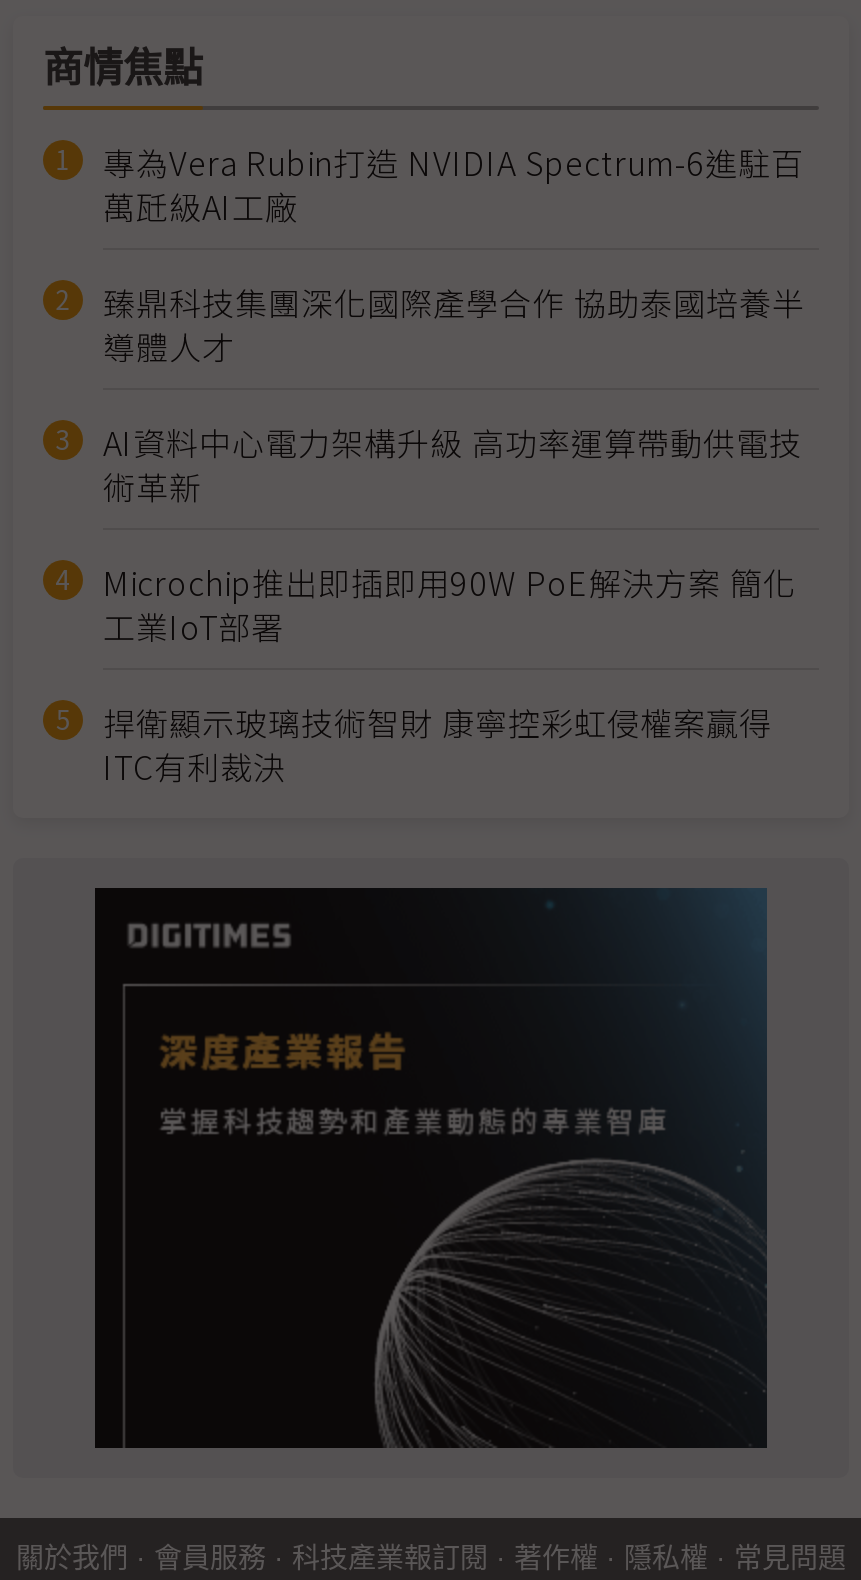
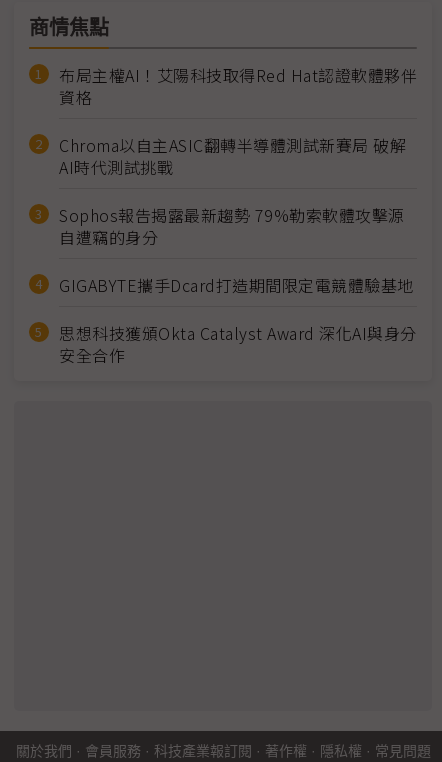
- 專為Vera Rubin打造 NVIDIA Spectrum-6進駐百
- 萬瓩級AI工廠
+ 布局主權AI！艾陽科技取得Red Hat認證軟體夥伴
+ 資格

- 臻鼎科技集團深化國際產學合作 協助泰國培養半
- 導體人才
+ Chroma以自主ASIC翻轉半導體測試新賽局 破解
+ AI時代測試挑戰

- AI資料中心電力架構升級 高功率運算帶動供電技
- 術革新
+ Sophos報告揭露最新趨勢 79%勒索軟體攻擊源
+ 自遭竊的身分

- Microchip推出即插即用90W PoE解決方案 簡化
- 工業IoT部署
+ GIGABYTE攜手Dcard打造期間限定電競體驗基地

- 捍衛顯示玻璃技術智財 康寧控彩虹侵權案贏得
- ITC有利裁決
+ 思想科技獲頒Okta Catalyst Award 深化AI與身分
+ 安全合作

- [image]
